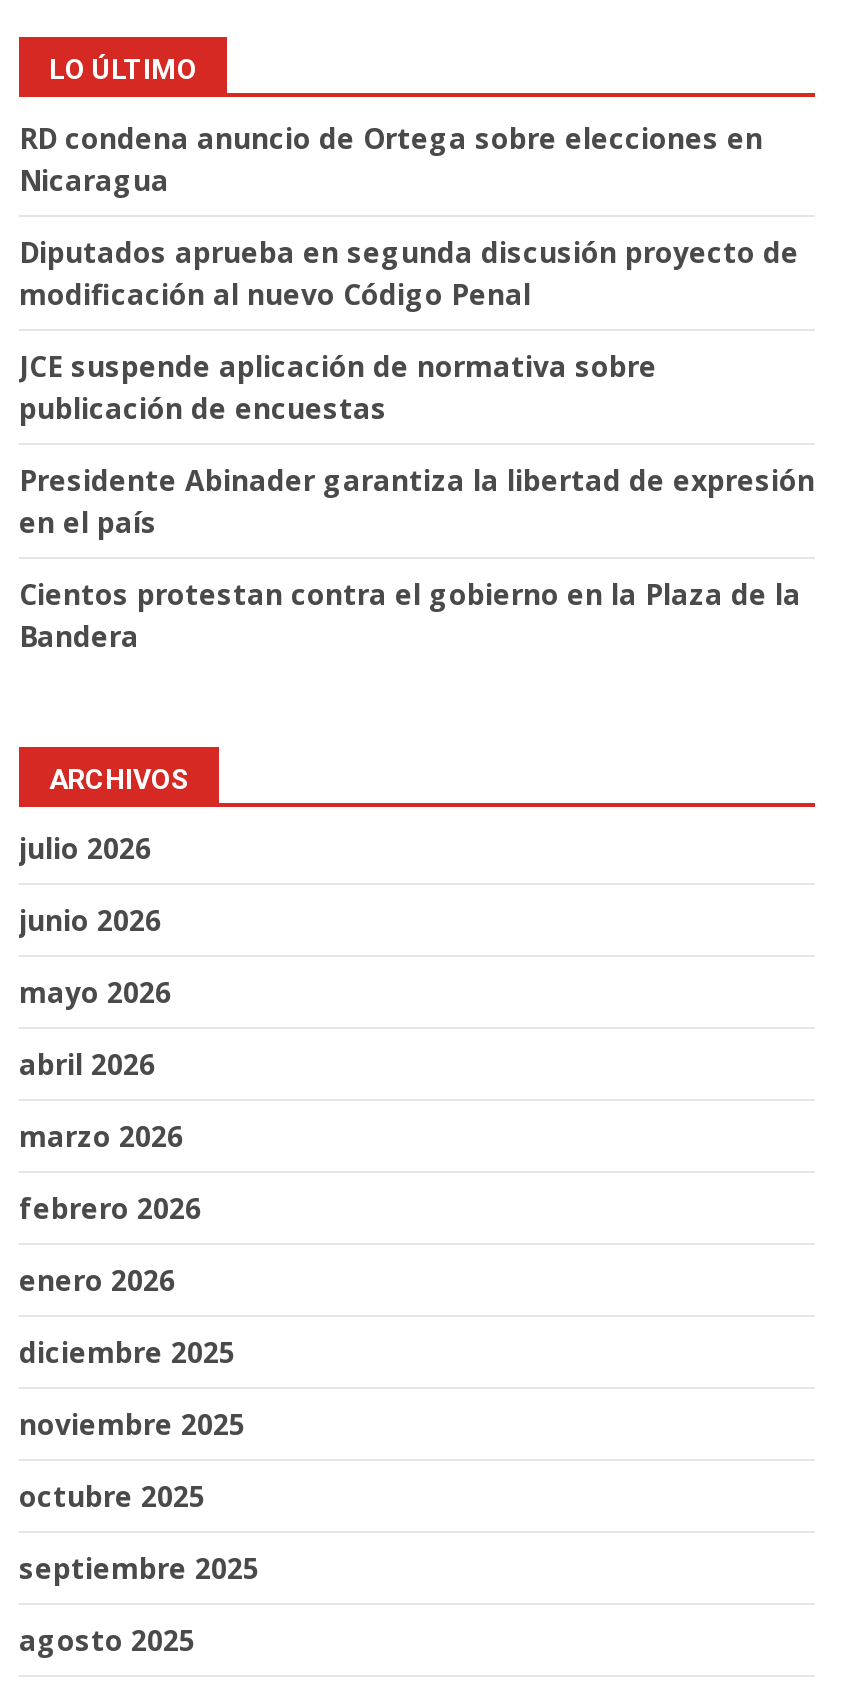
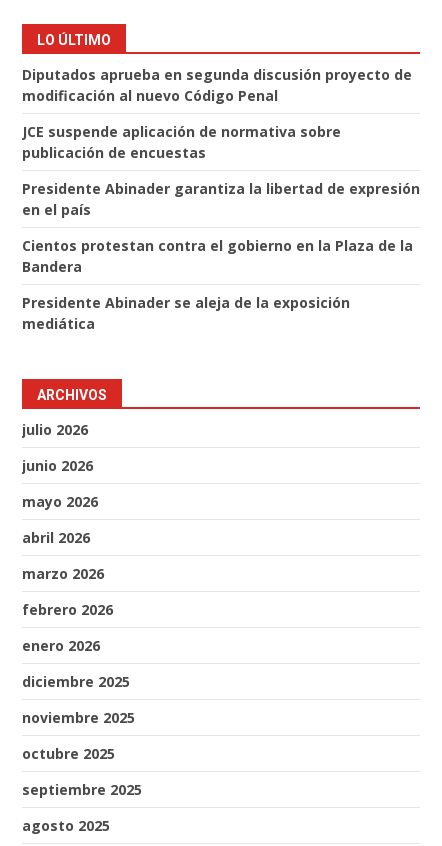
- RD condena anuncio de Ortega sobre elecciones en
- Nicaragua

moved up: Diputados aprueba en segunda discusión proyecto de | modificación al nuevo Código Penal | JCE suspende aplicación de normativa sobre | publicación de encuestas | Presidente Abinader garantiza la libertad de expresión | en el país | Cientos protestan contra el gobierno en la Plaza de la | Bandera

+ Presidente Abinader se aleja de la exposición
+ mediática
